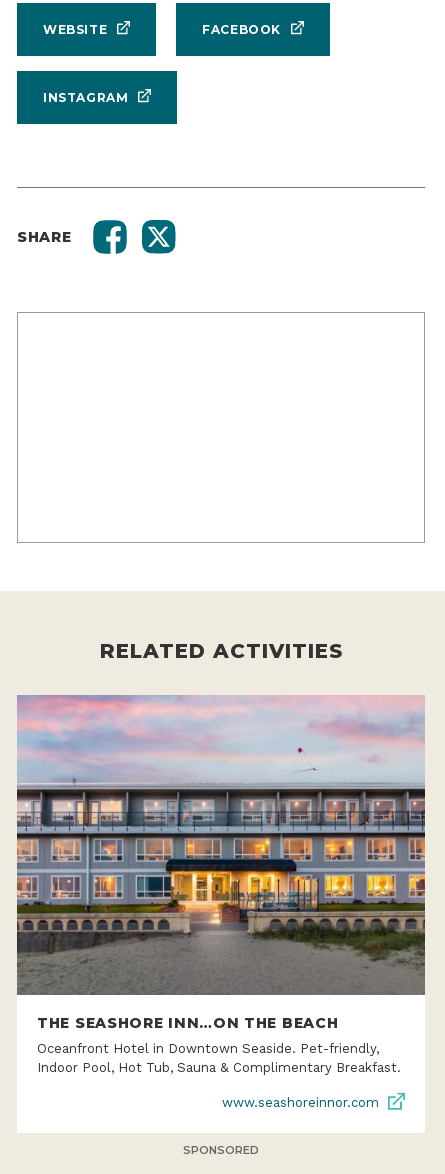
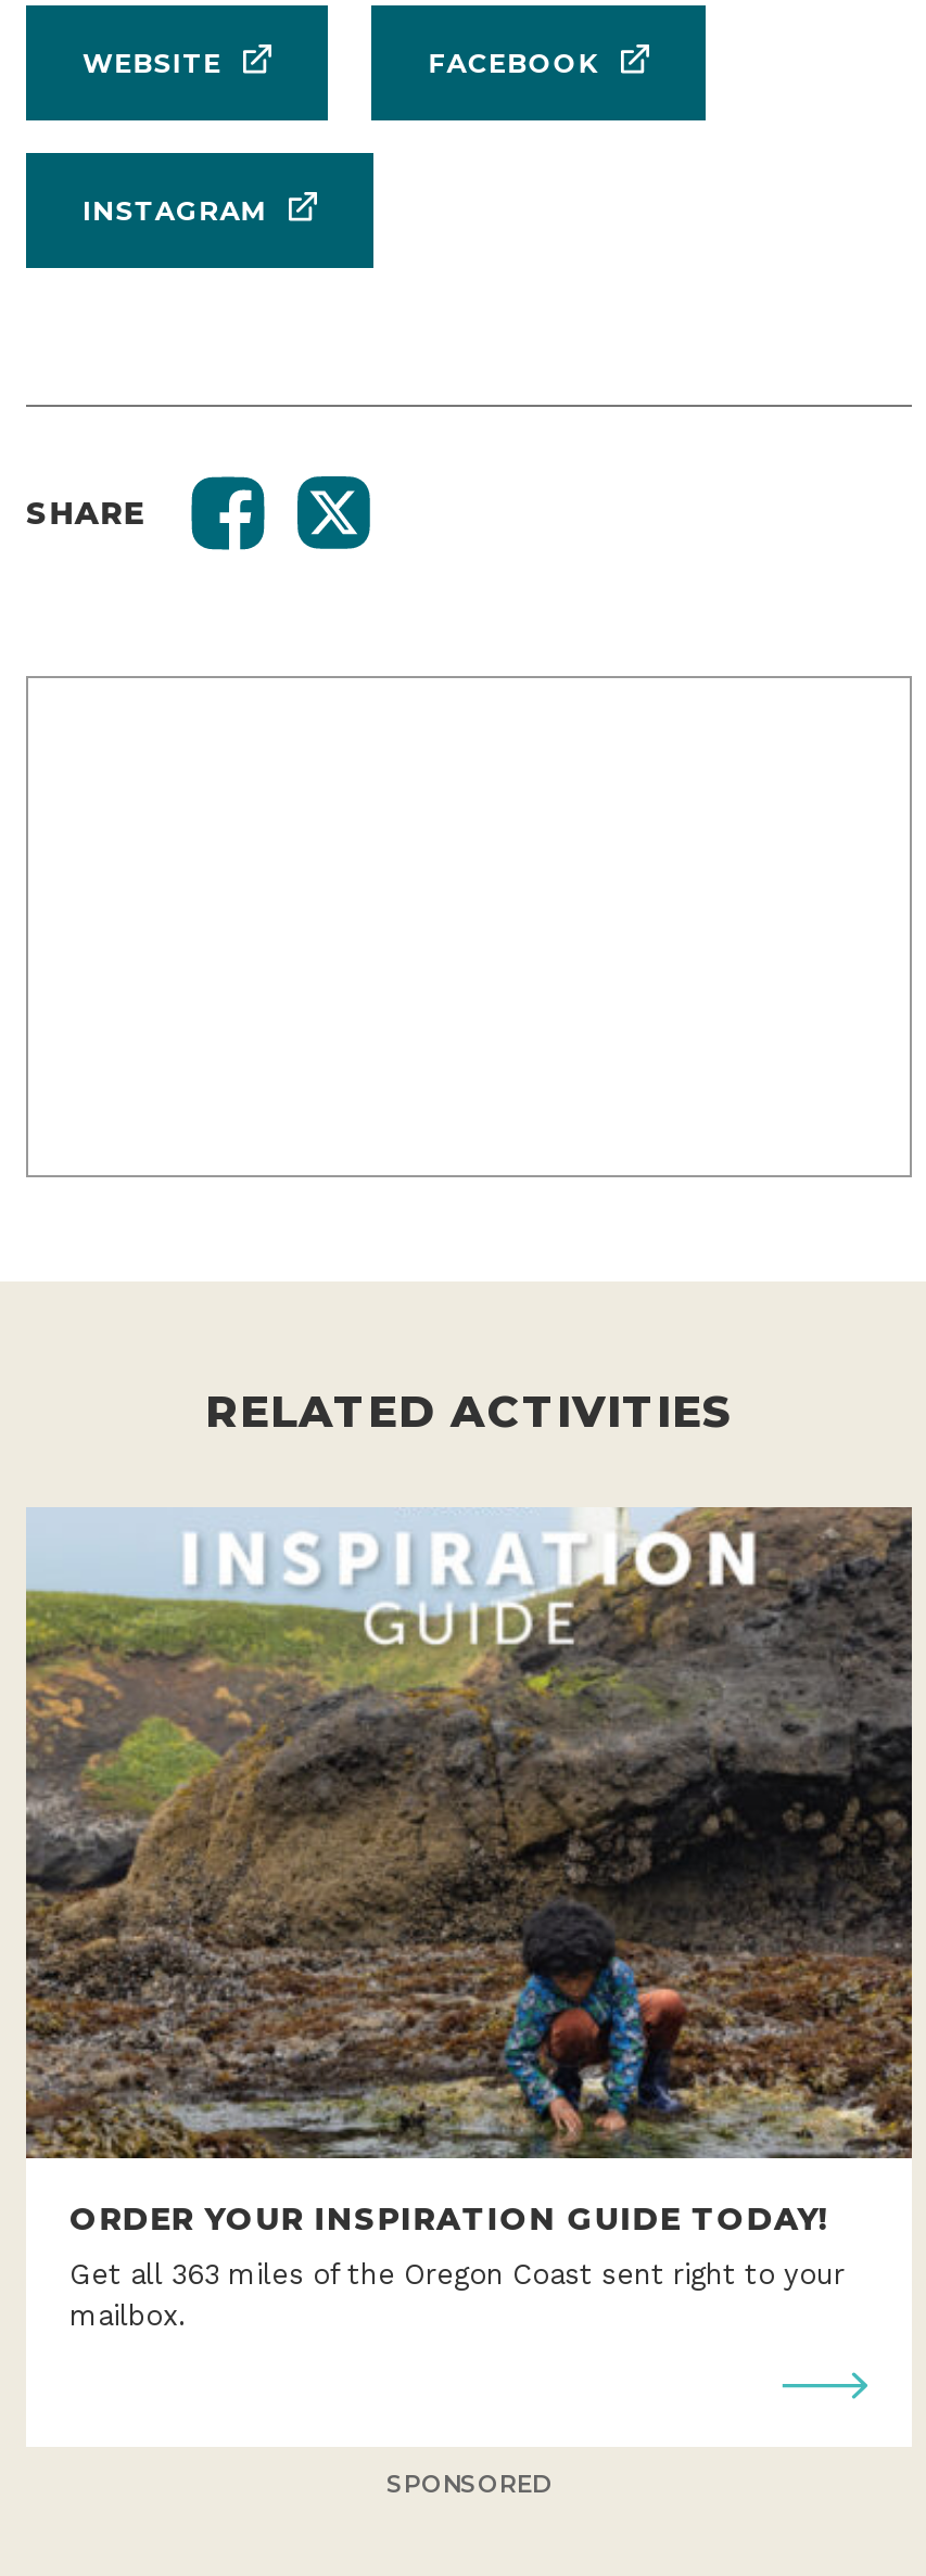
- [image]
- THE SEASHORE INN…ON THE BEACH
- Oceanfront Hotel in Downtown Seaside. Pet-friendly,
- Indoor Pool, Hot Tub, Sauna & Complimentary Breakfast.
- www.seashoreinnor.com
+ [image]
+ ORDER YOUR INSPIRATION GUIDE TODAY!
+ Get all 363 miles of the Oregon Coast sent right to your
+ mailbox.
